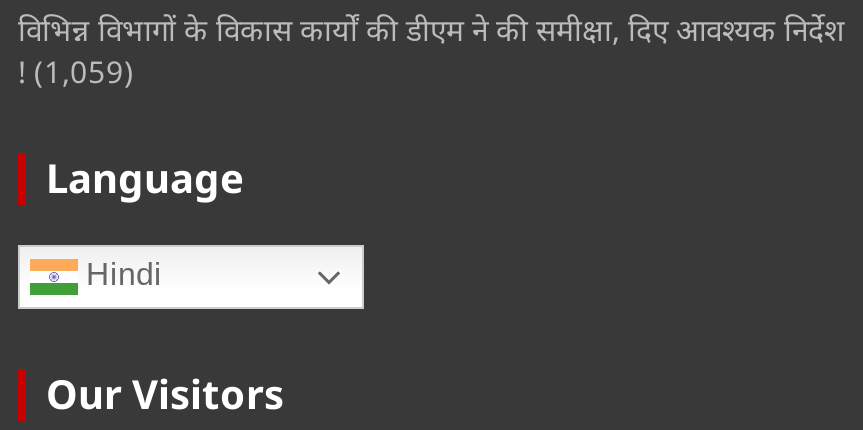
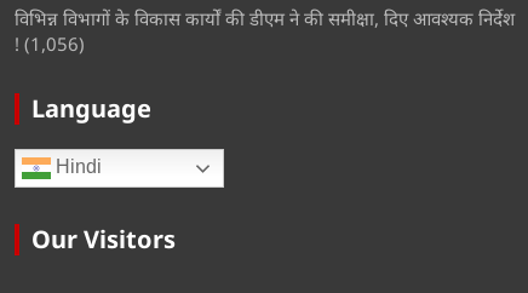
- ! (1,059)
+ ! (1,056)
